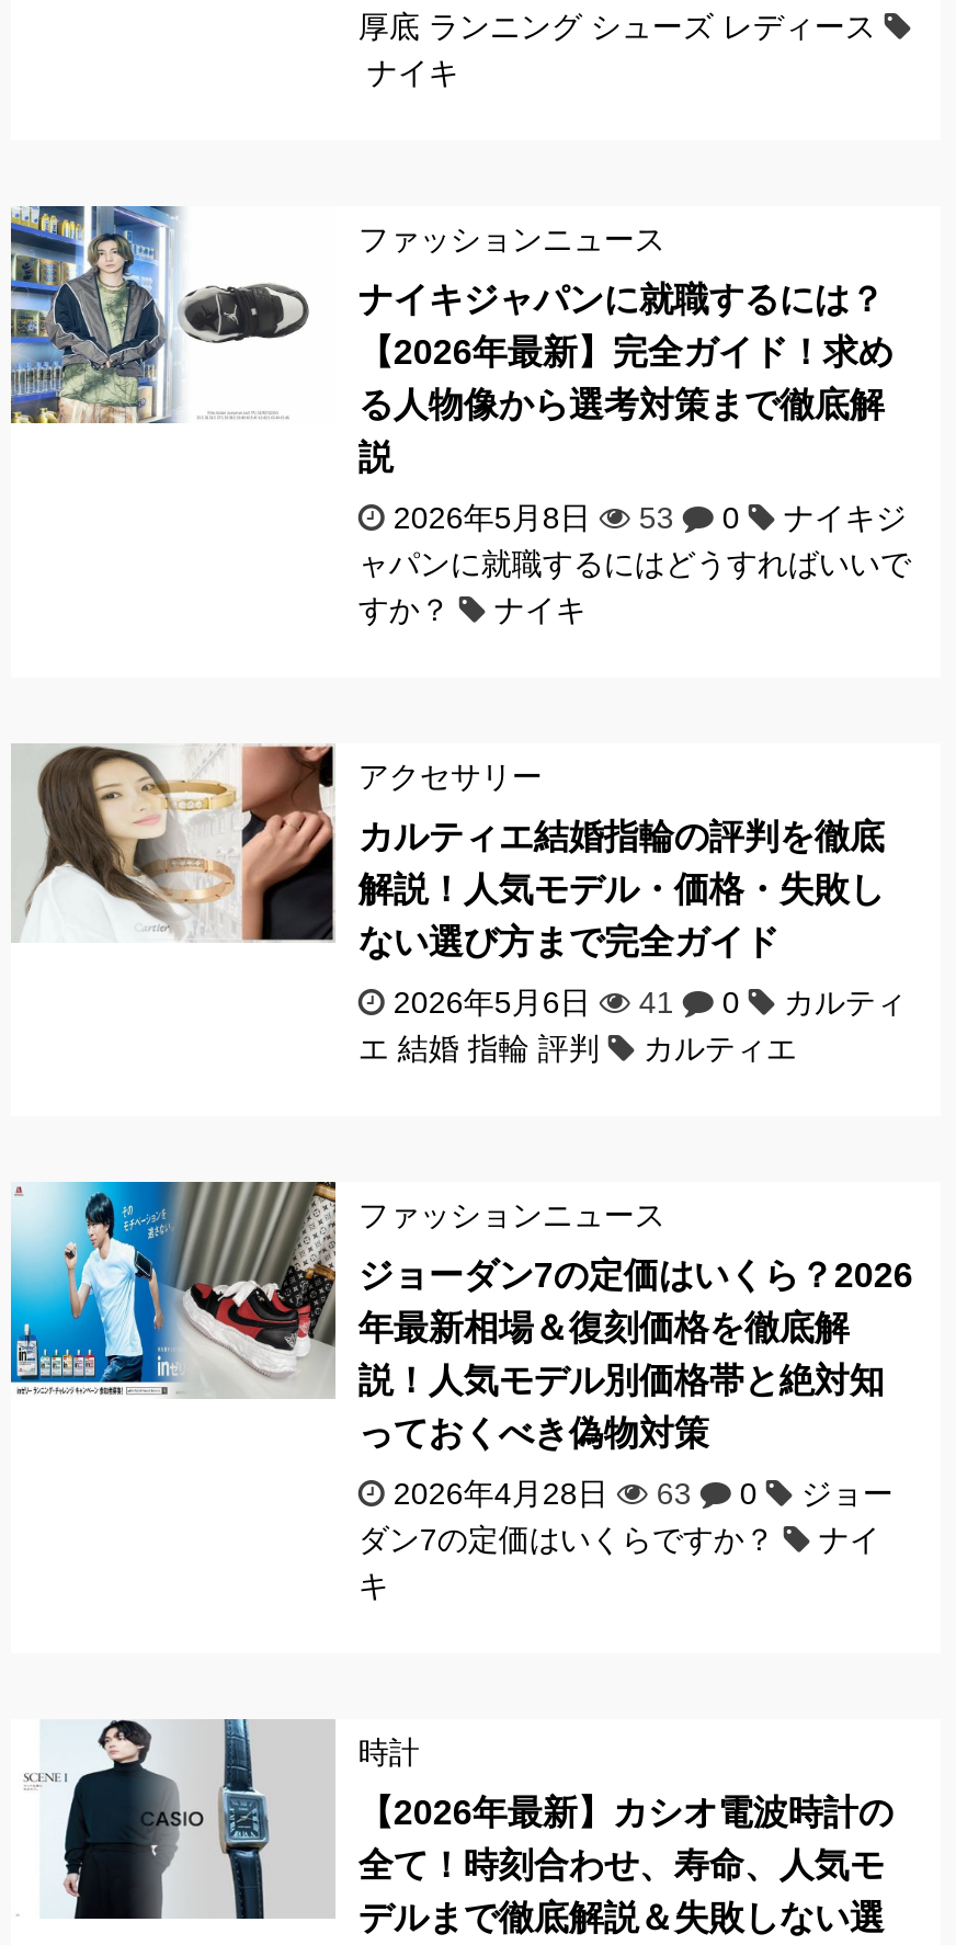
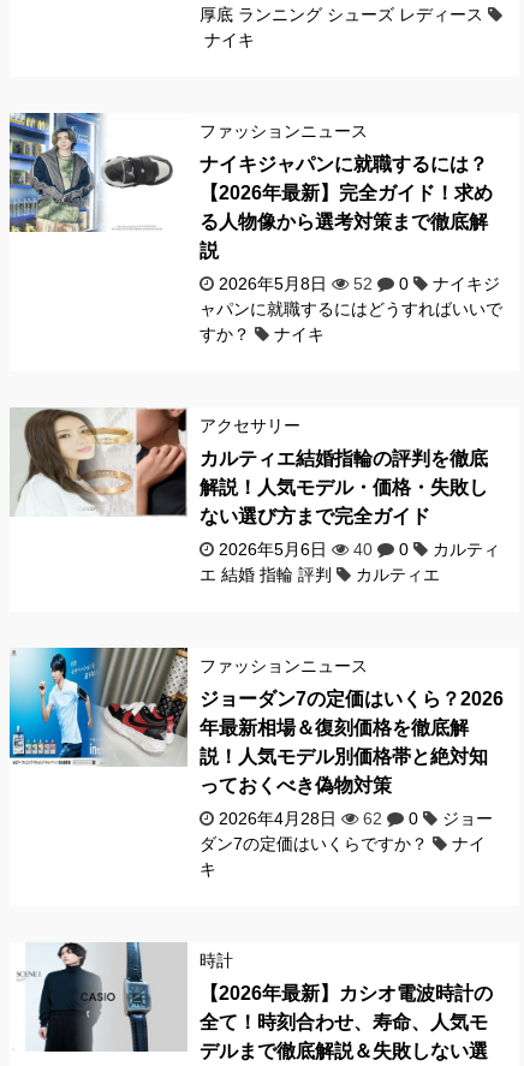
- 2026年5月8日 53 0 ナイキジ
+ 2026年5月8日 52 0 ナイキジ

- 2026年5月6日 41 0 カルティ
+ 2026年5月6日 40 0 カルティ

- 2026年4月28日 63 0 ジョー
+ 2026年4月28日 62 0 ジョー
